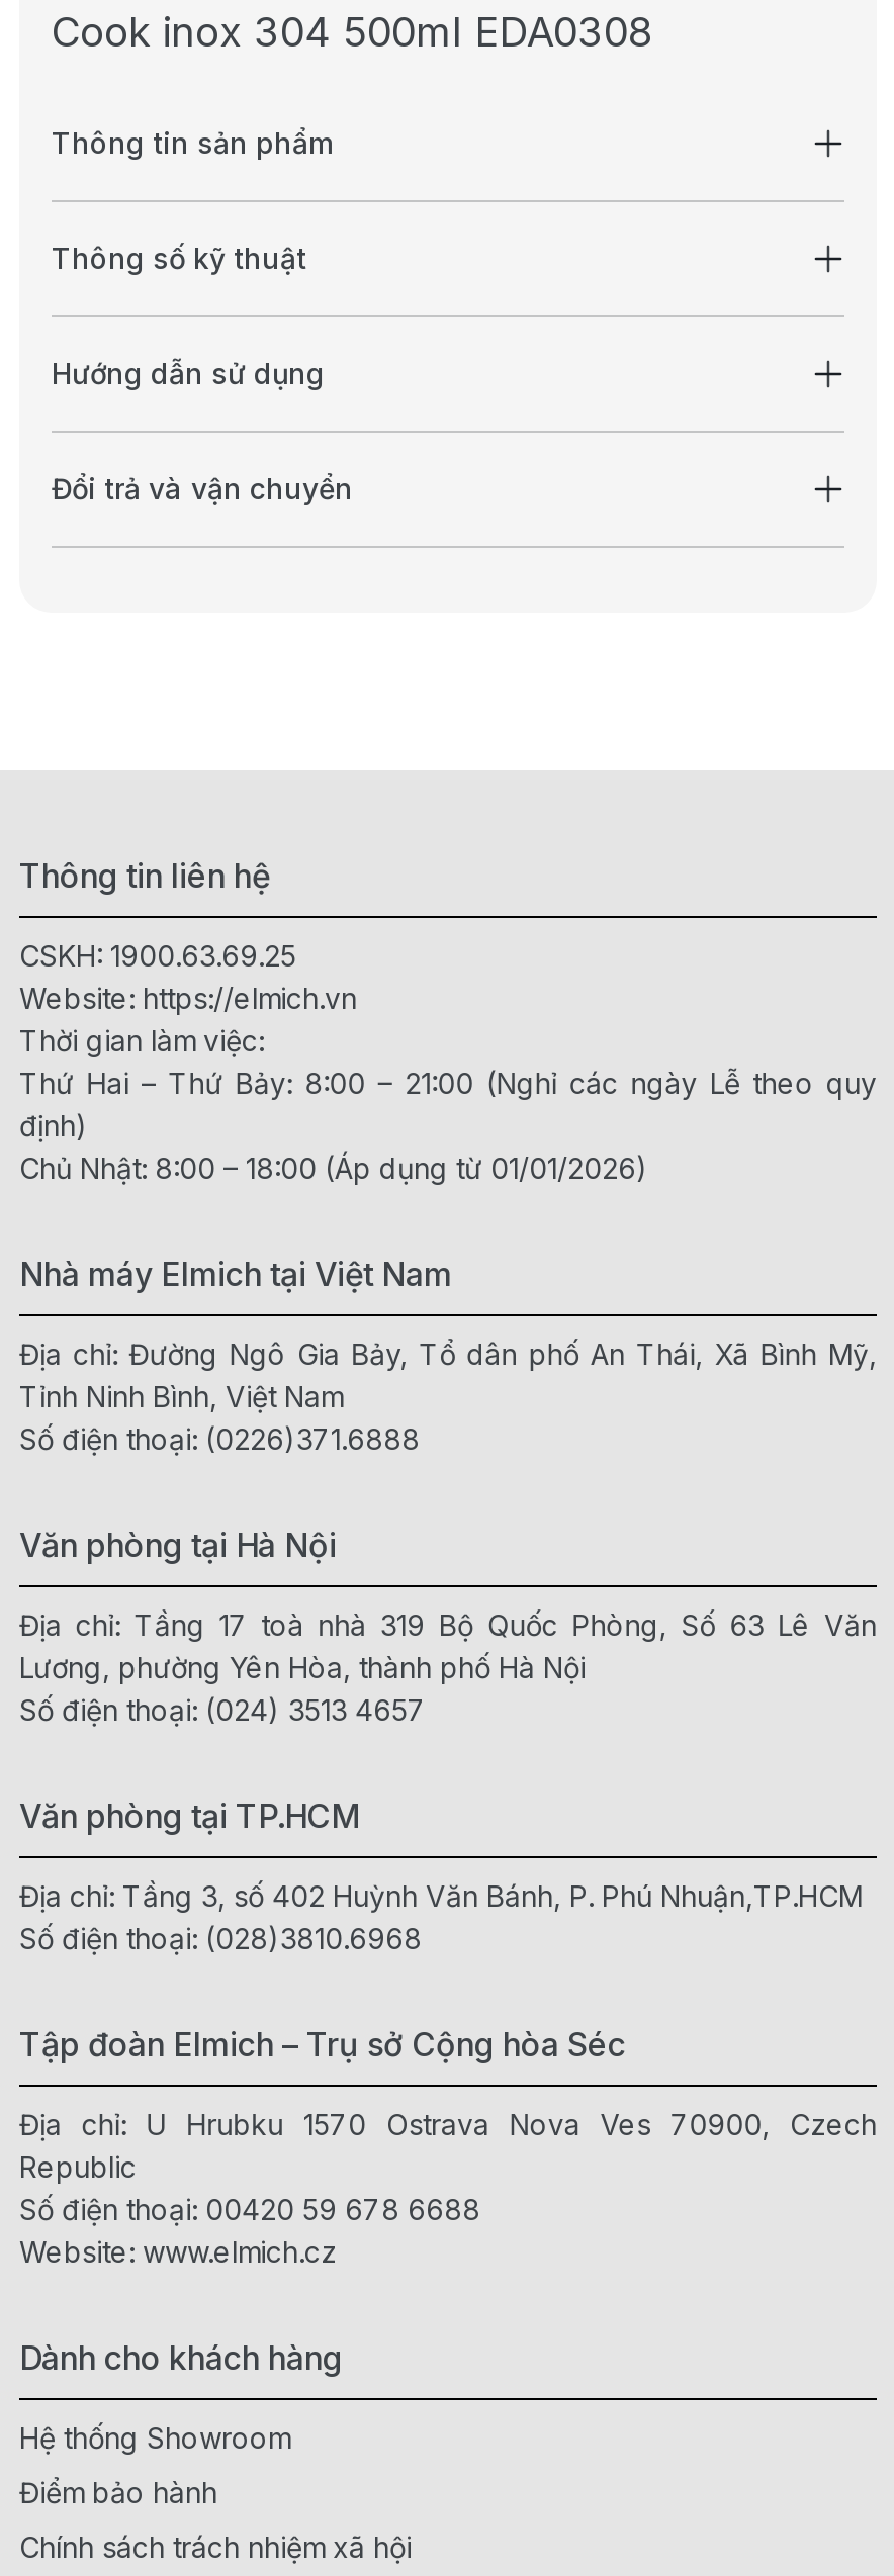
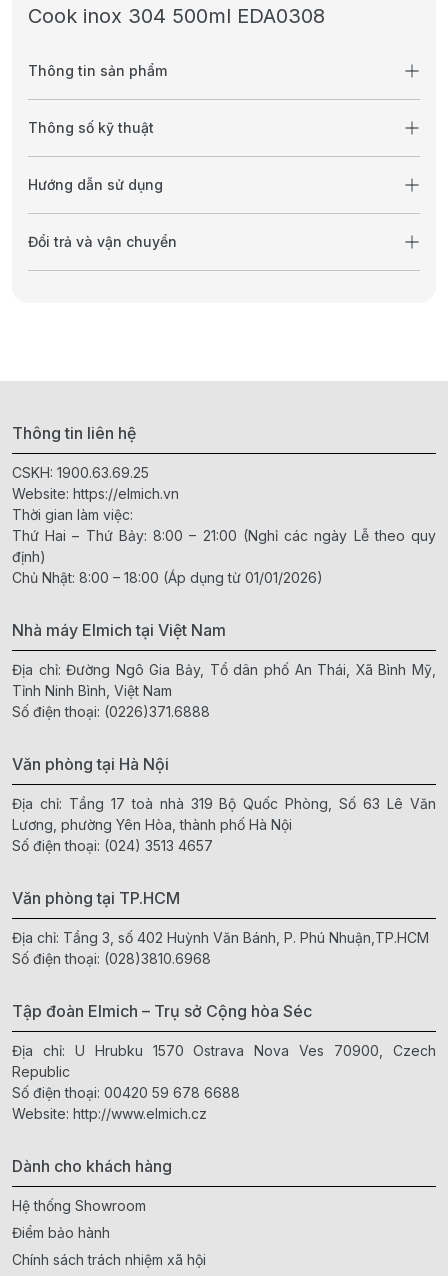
- Website: www.elmich.cz
+ Website: http://www.elmich.cz
